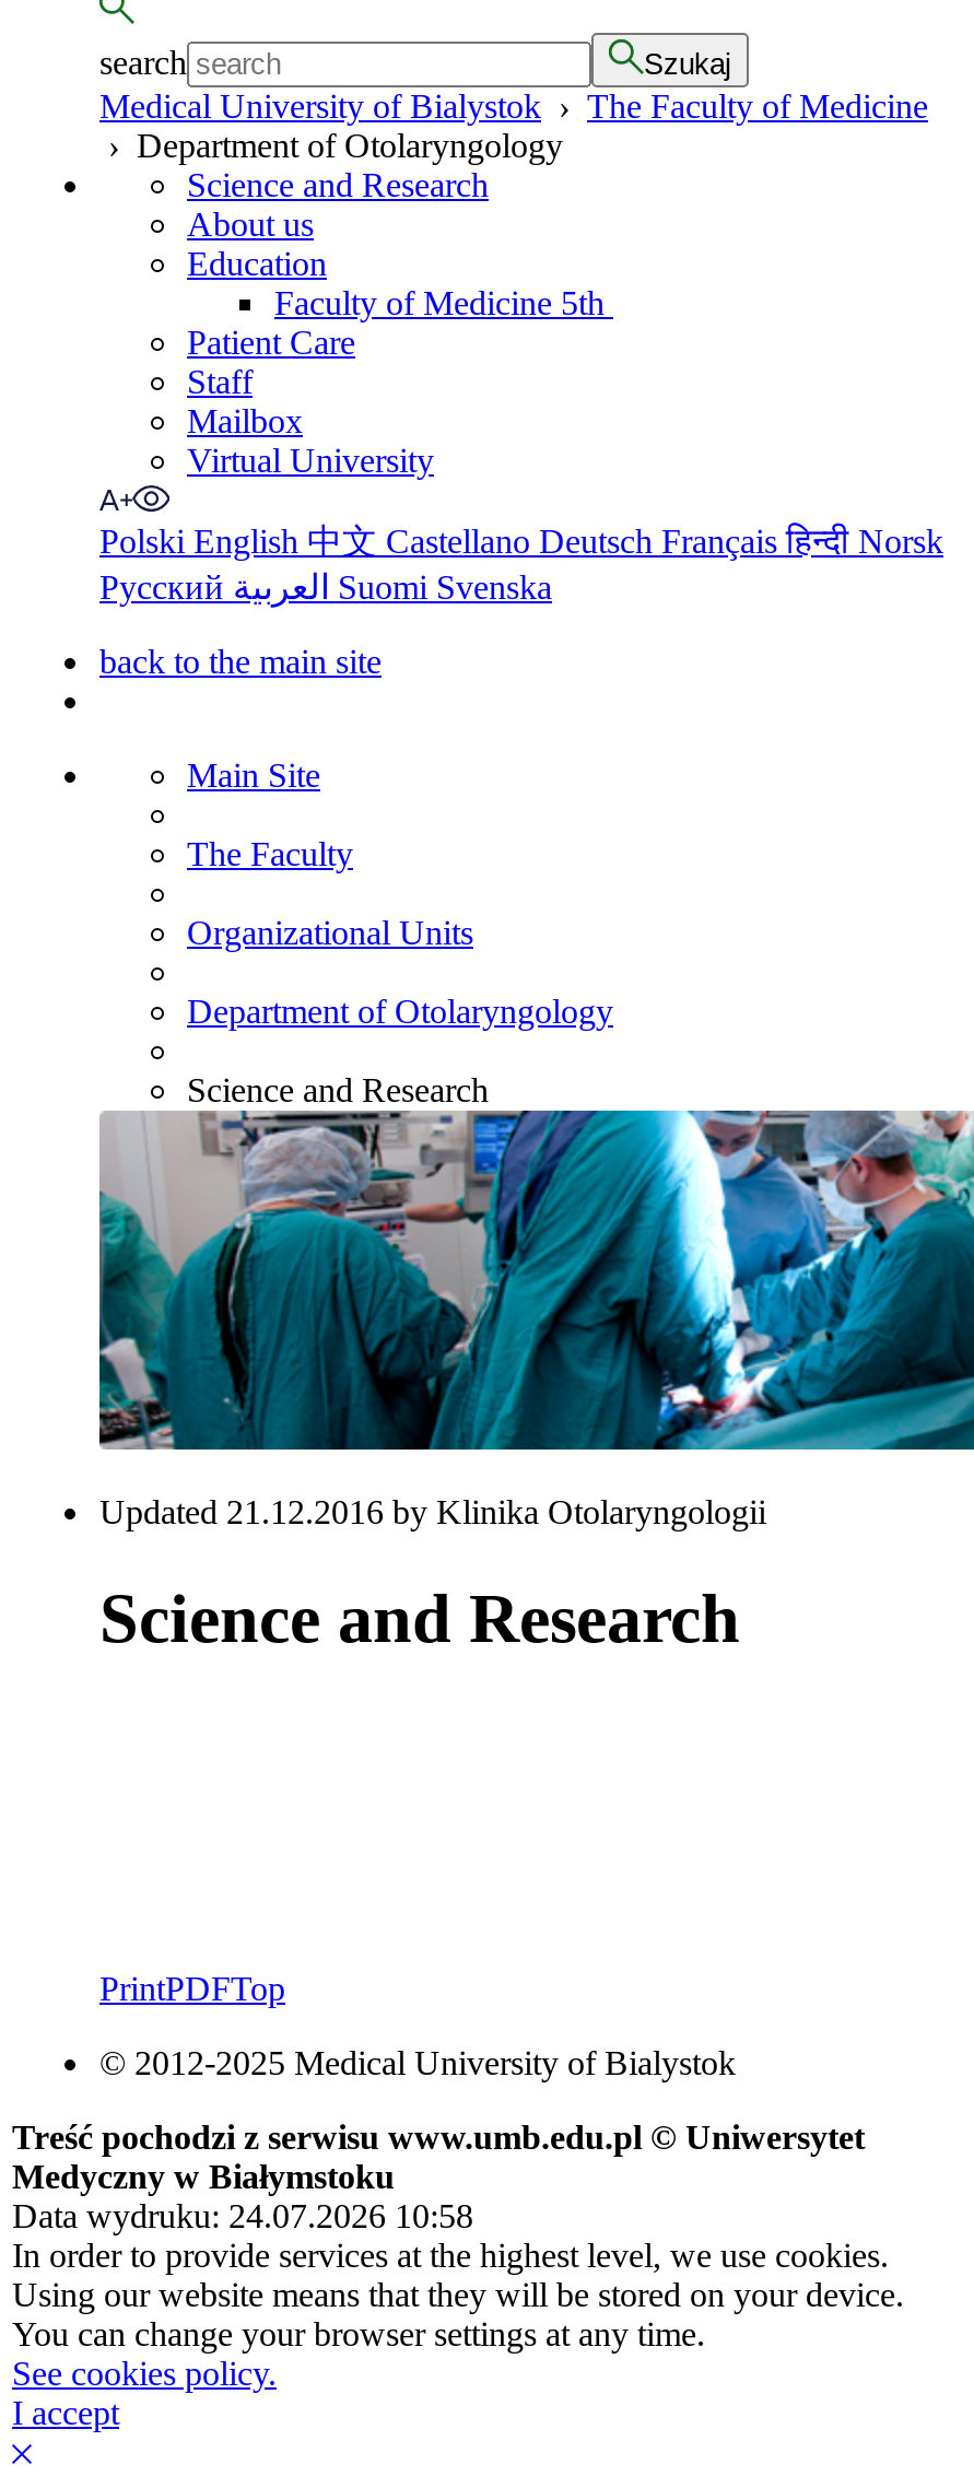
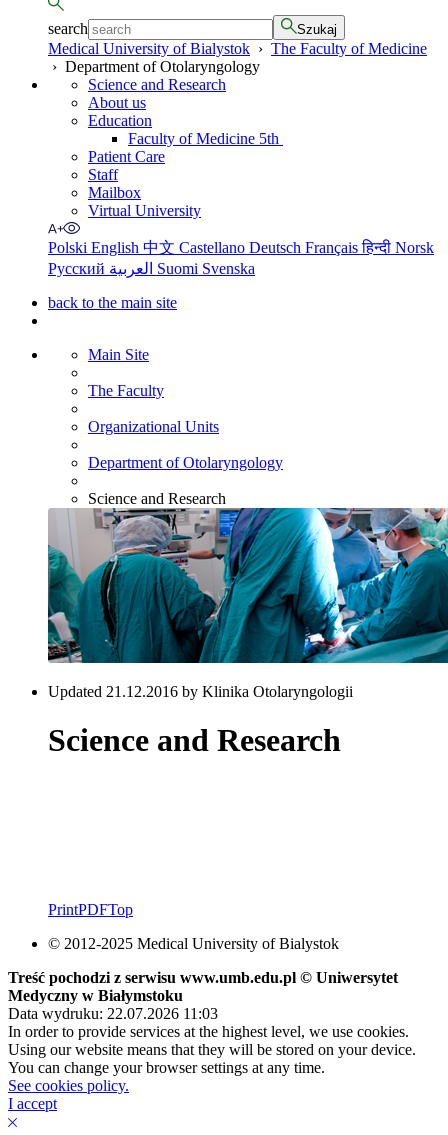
- Data wydruku: 24.07.2026 10:58
+ Data wydruku: 22.07.2026 11:03
